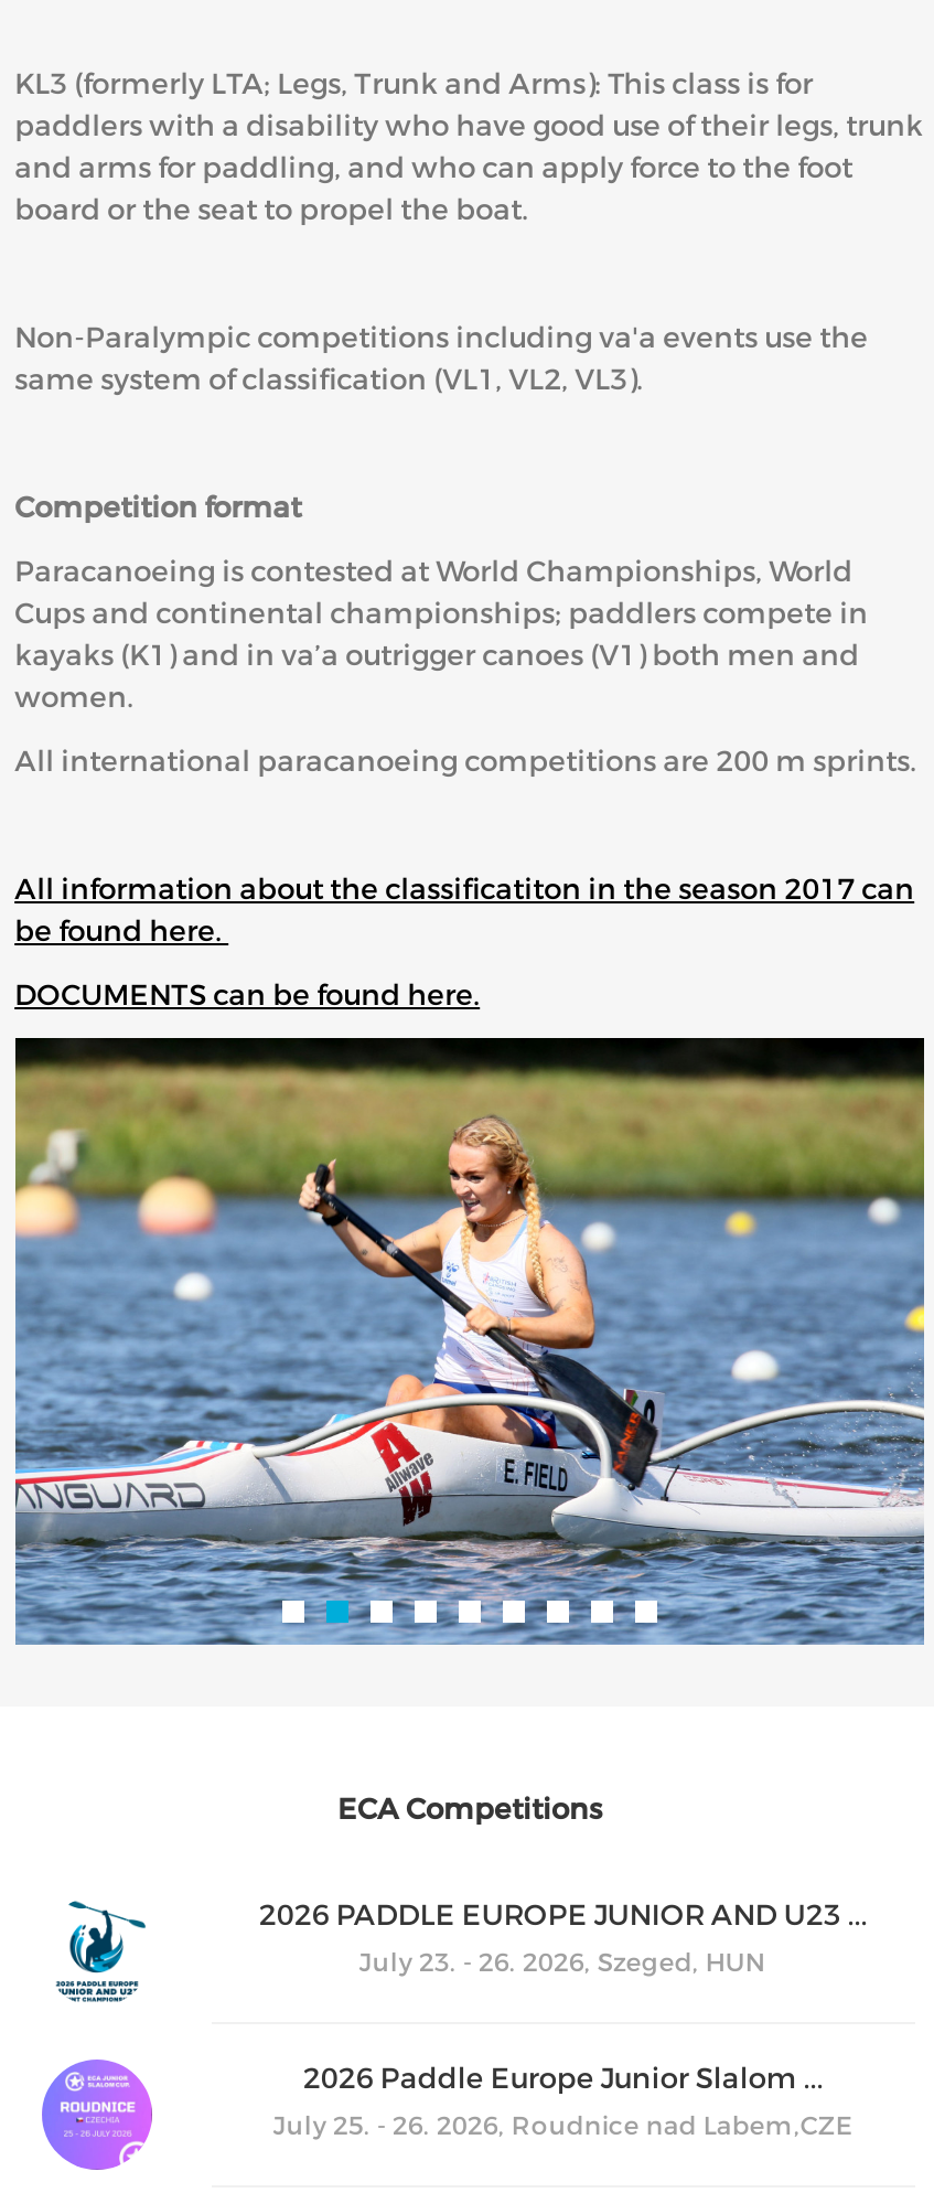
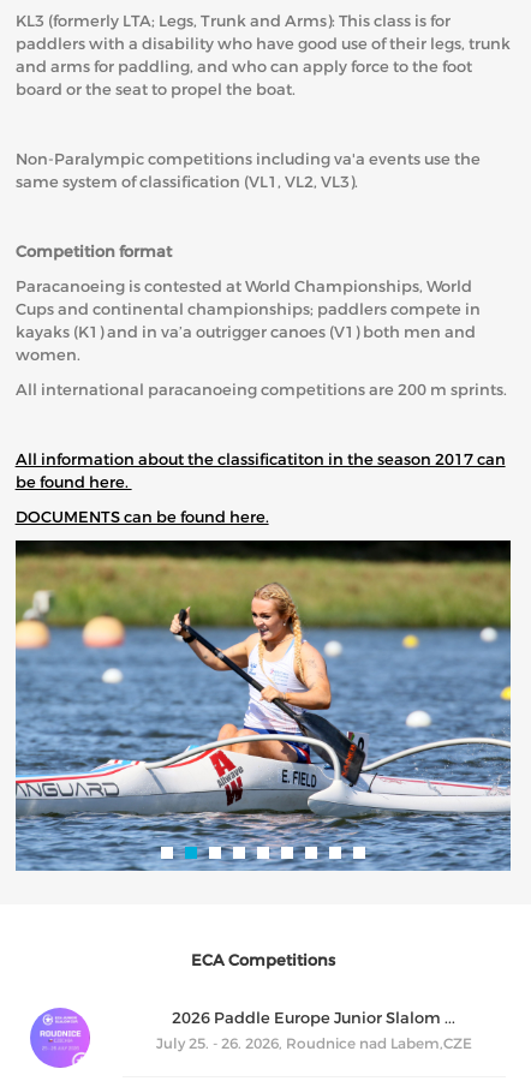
- [image]

- 2026 PADDLE EUROPE JUNIOR AND U23 ...
- July 23. - 26. 2026, Szeged, HUN
